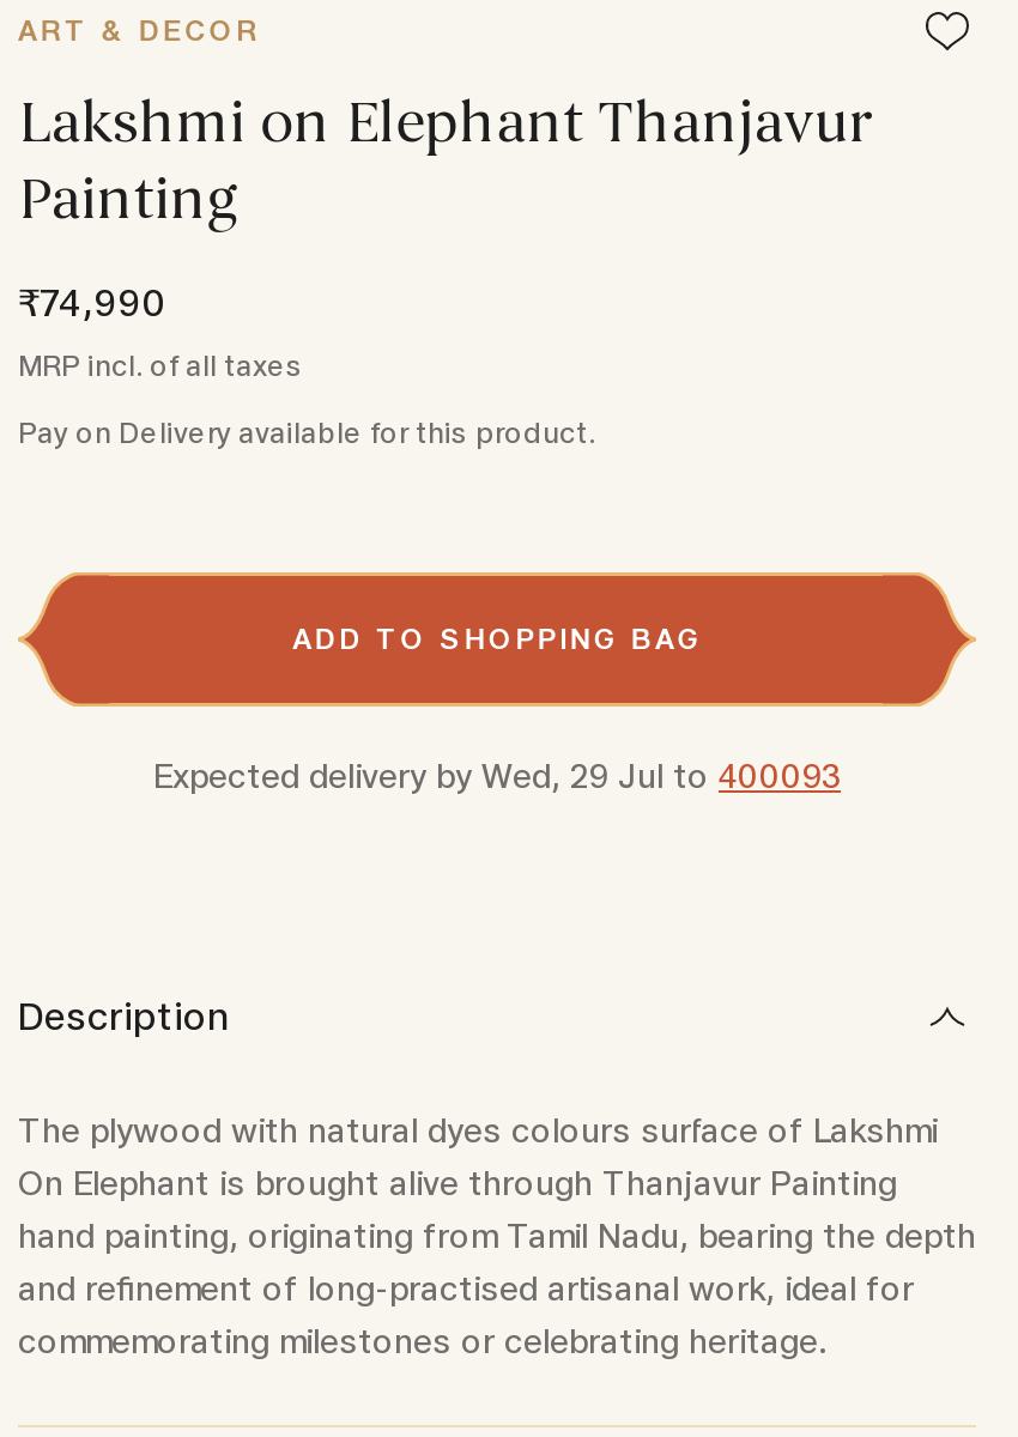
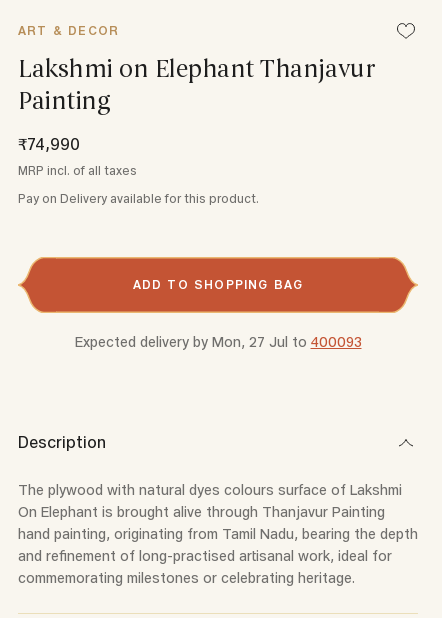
- Expected delivery by Wed, 29 Jul to 400093
+ Expected delivery by Mon, 27 Jul to 400093
